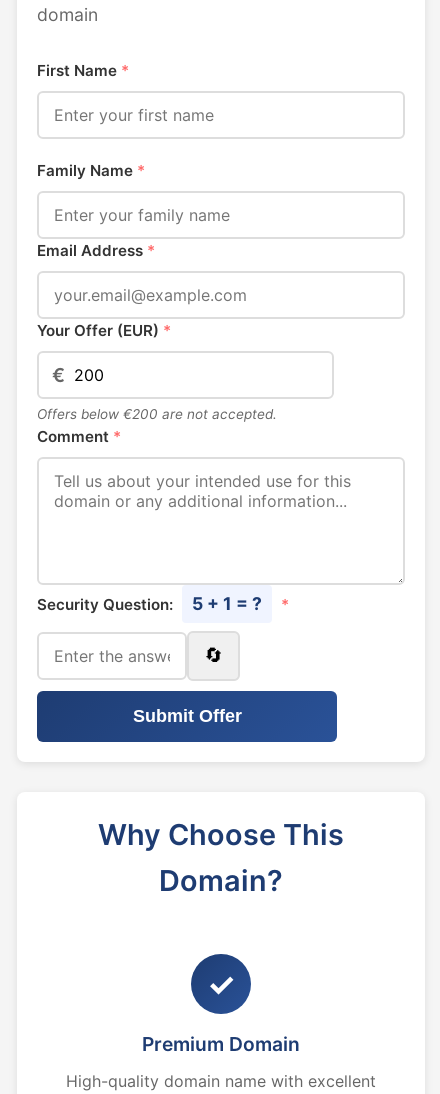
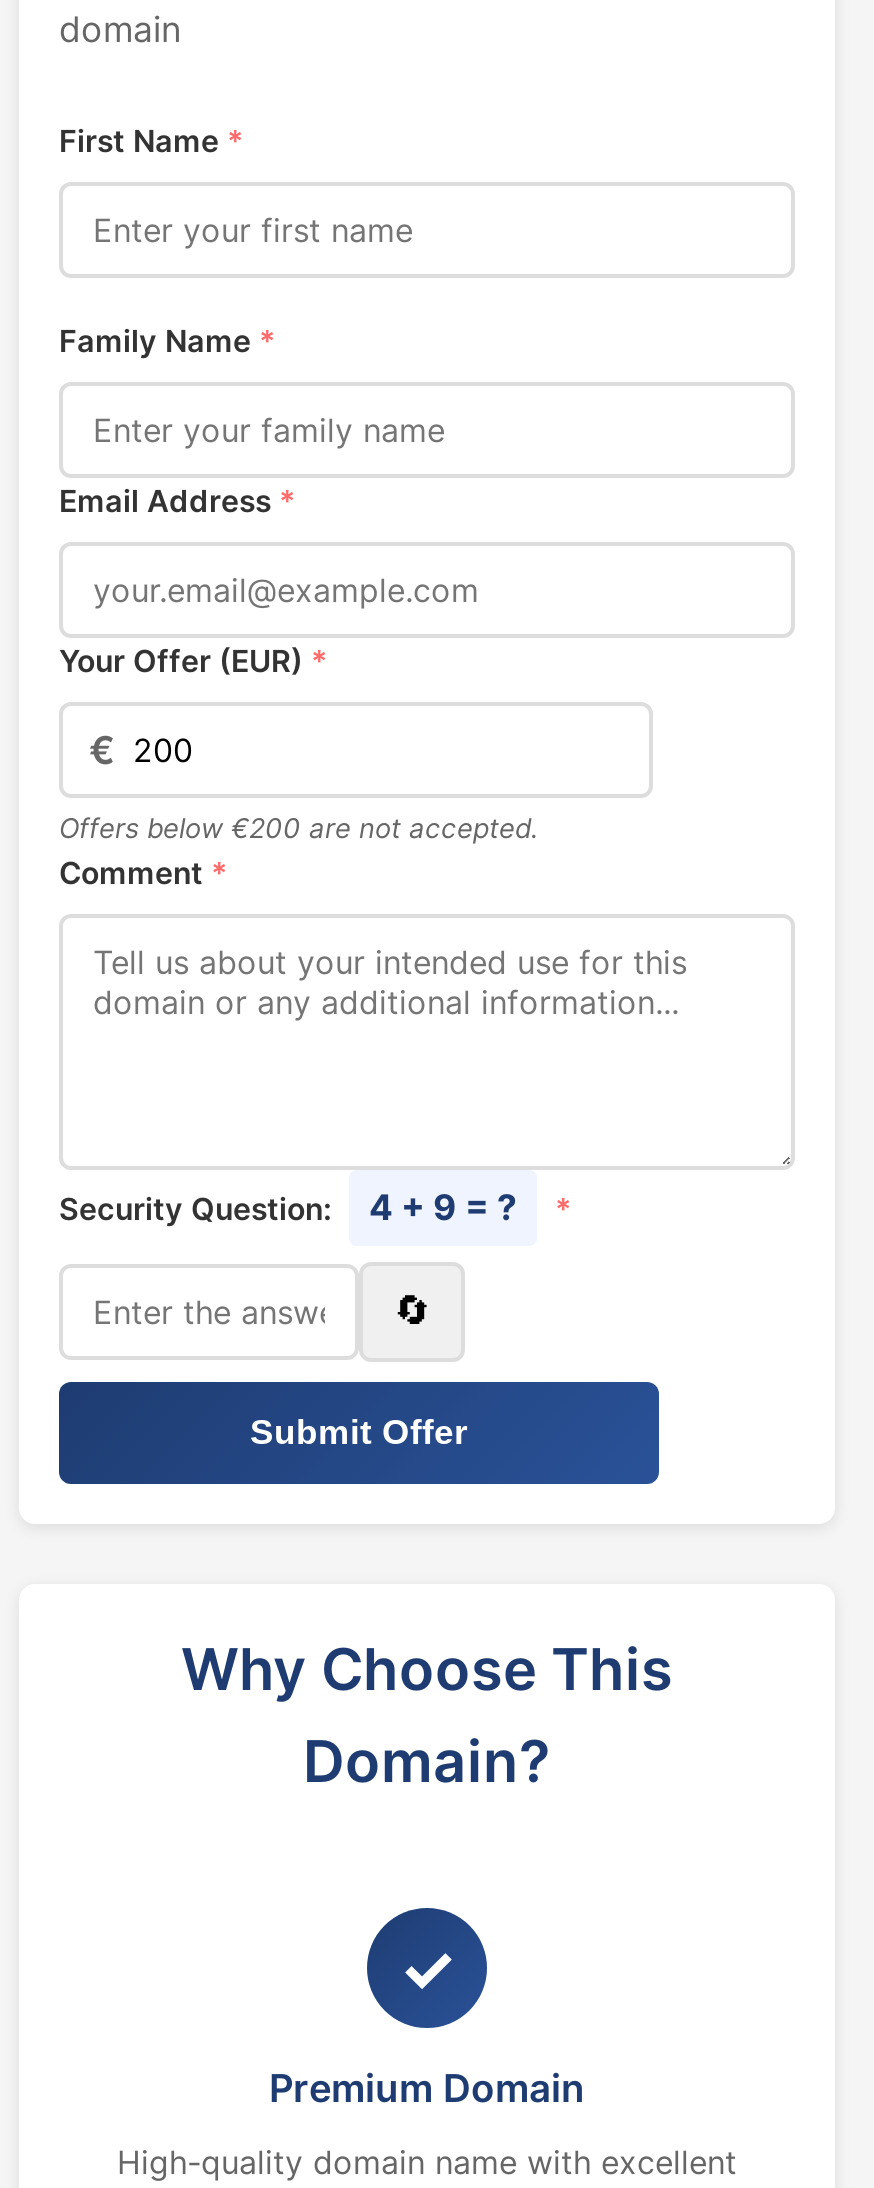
- 5 + 1 = ?
+ 4 + 9 = ?
